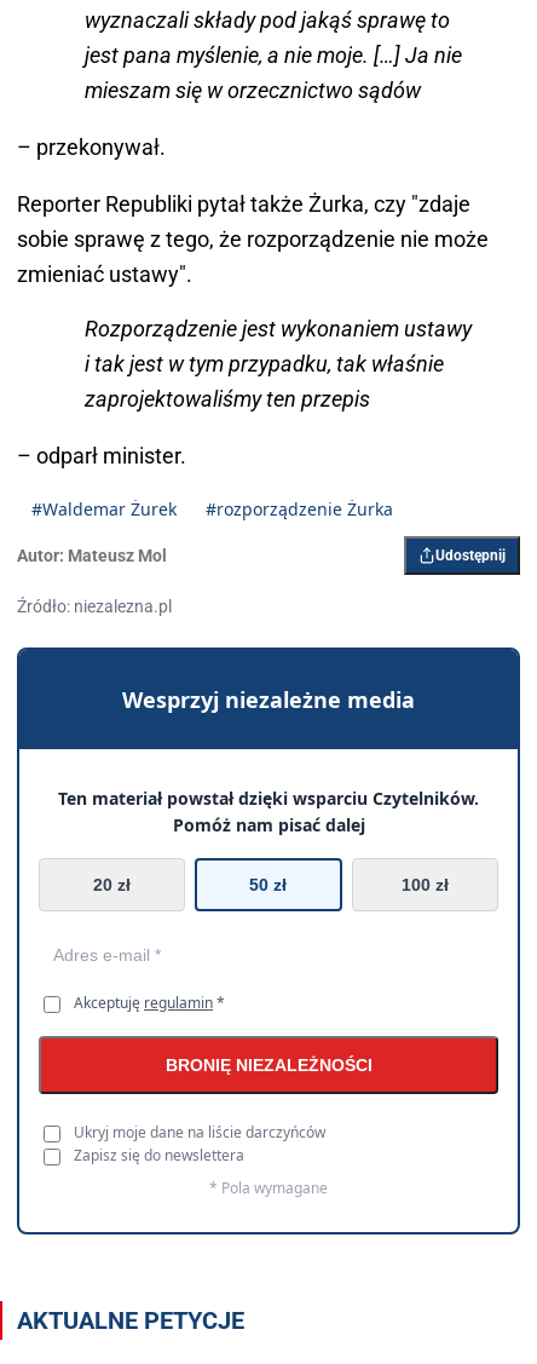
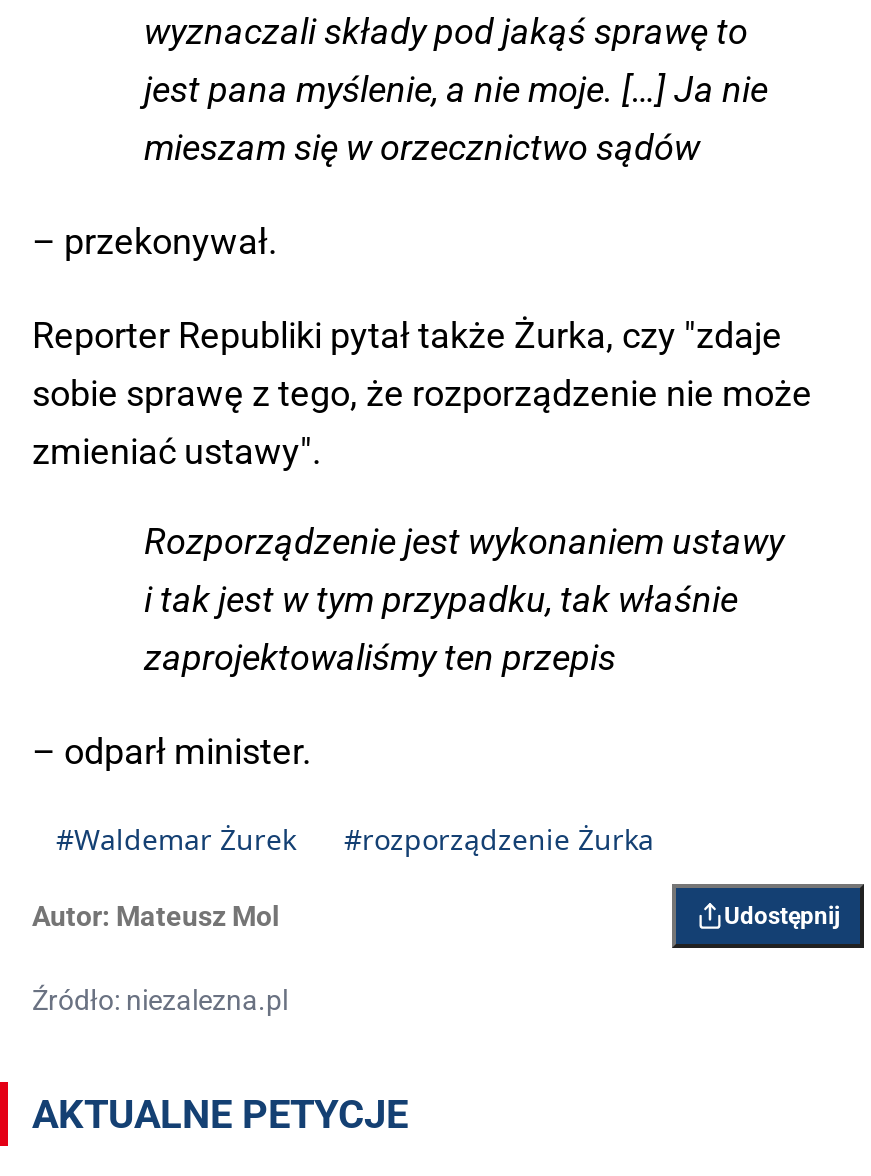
- [image]
- Wesprzyj niezależne media
- Ten materiał powstał dzięki wsparciu Czytelników.
- Pomóż nam pisać dalej
- 20 zł
- 50 zł
- 100 zł

- Akceptuję regulamin *
- BRONIĘ NIEZALEŻNOŚCI
- Ukryj moje dane na liście darczyńców
- Zapisz się do newslettera
- * Pola wymagane
